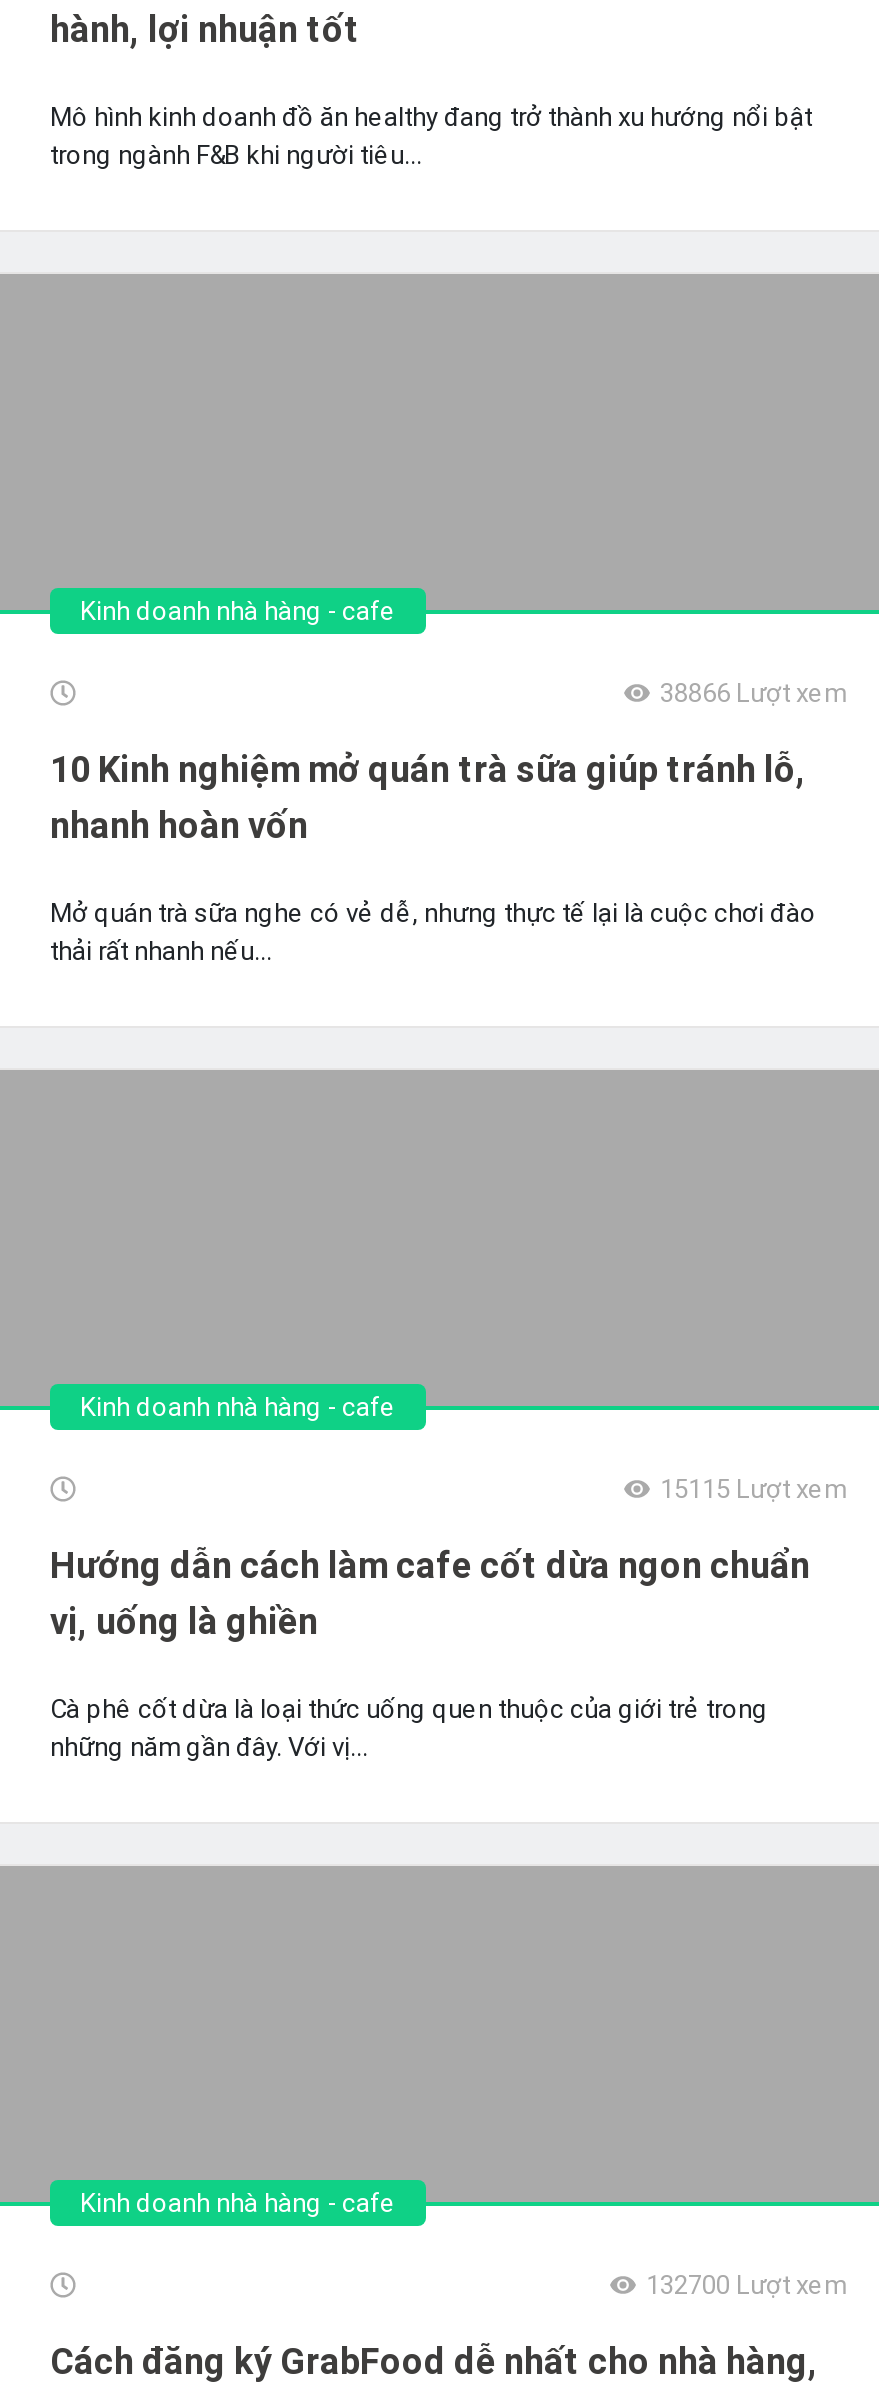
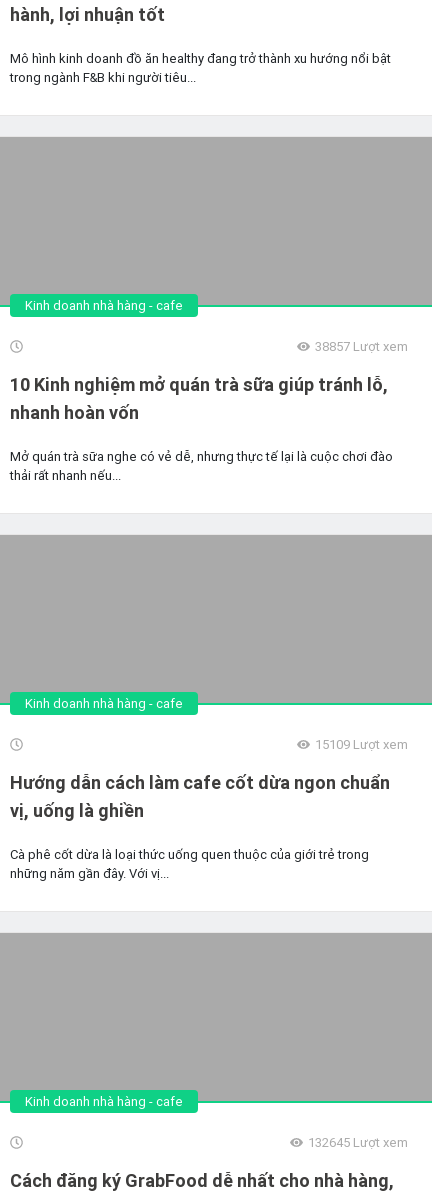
- 38866 Lượt xem
+ 38857 Lượt xem

- 15115 Lượt xem
+ 15109 Lượt xem

- 132700 Lượt xem
+ 132645 Lượt xem
